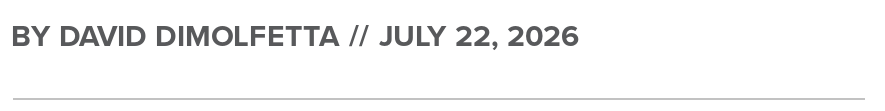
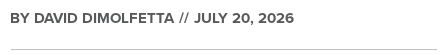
- BY DAVID DIMOLFETTA JULY 22, 2026
+ BY DAVID DIMOLFETTA JULY 20, 2026
